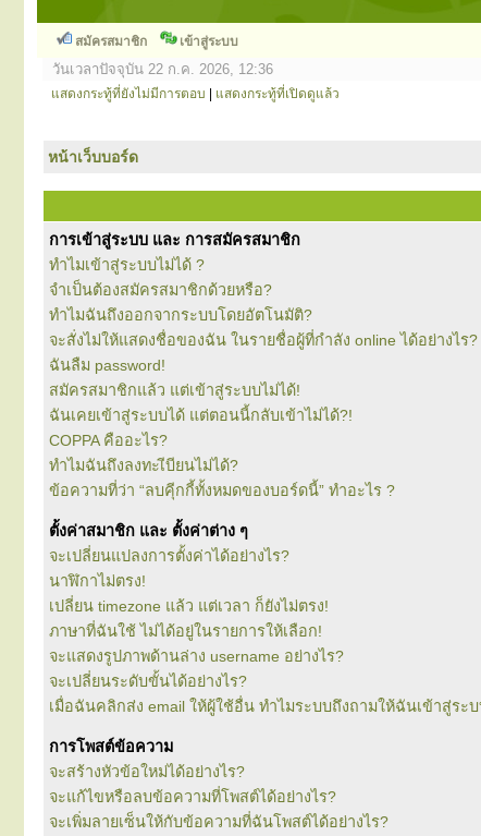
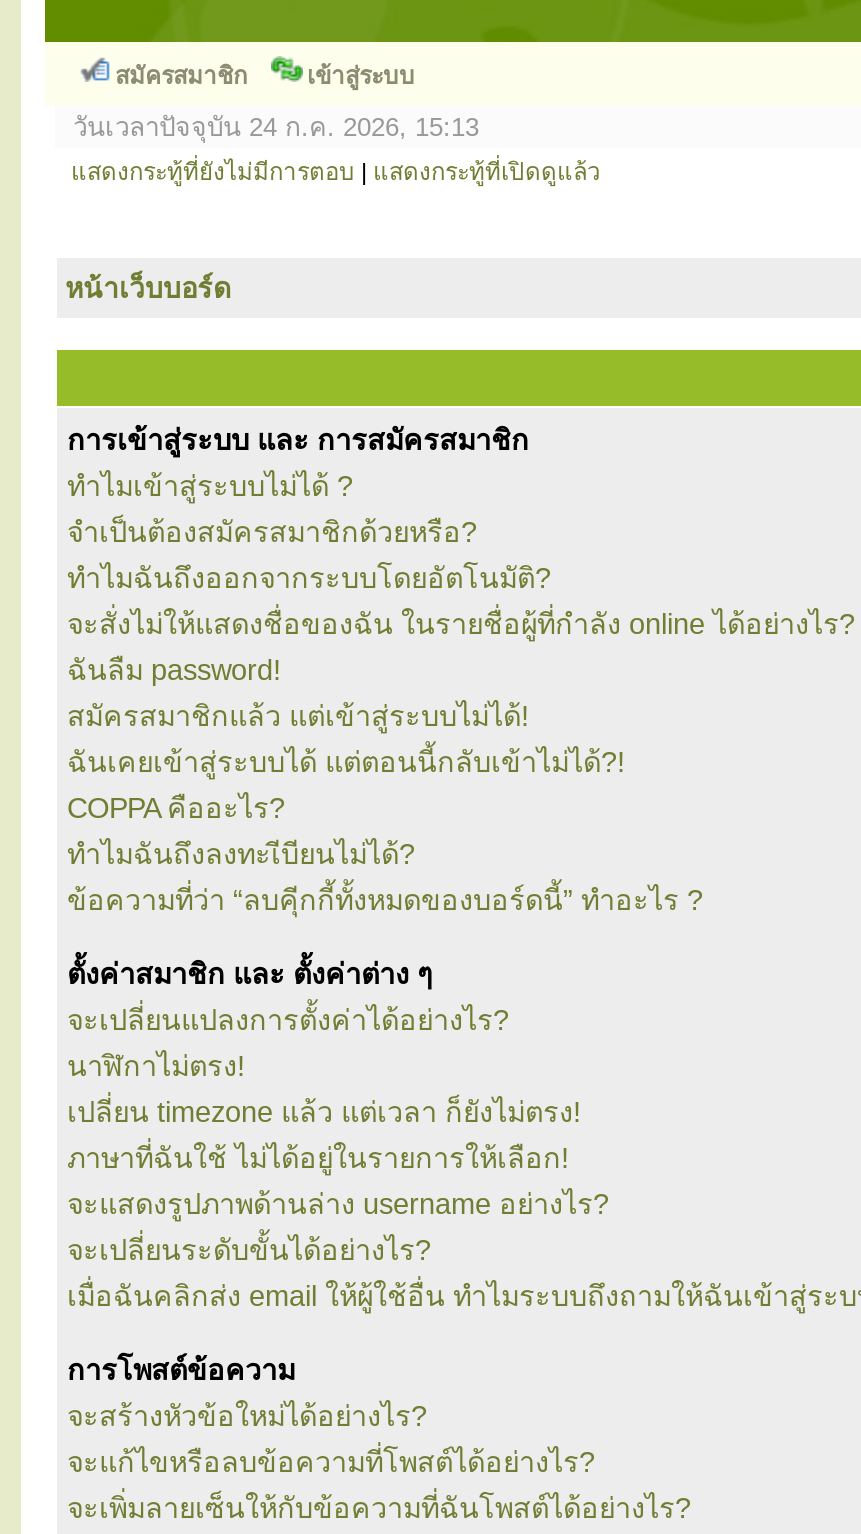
- วันเวลาปัจจุบัน 22 ก.ค. 2026, 12:36
+ วันเวลาปัจจุบัน 24 ก.ค. 2026, 15:13
